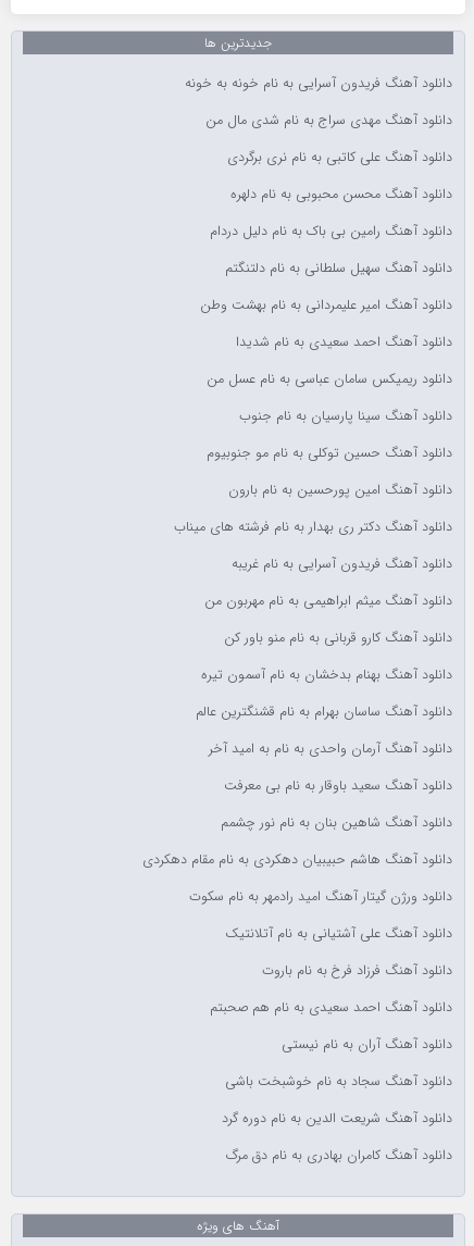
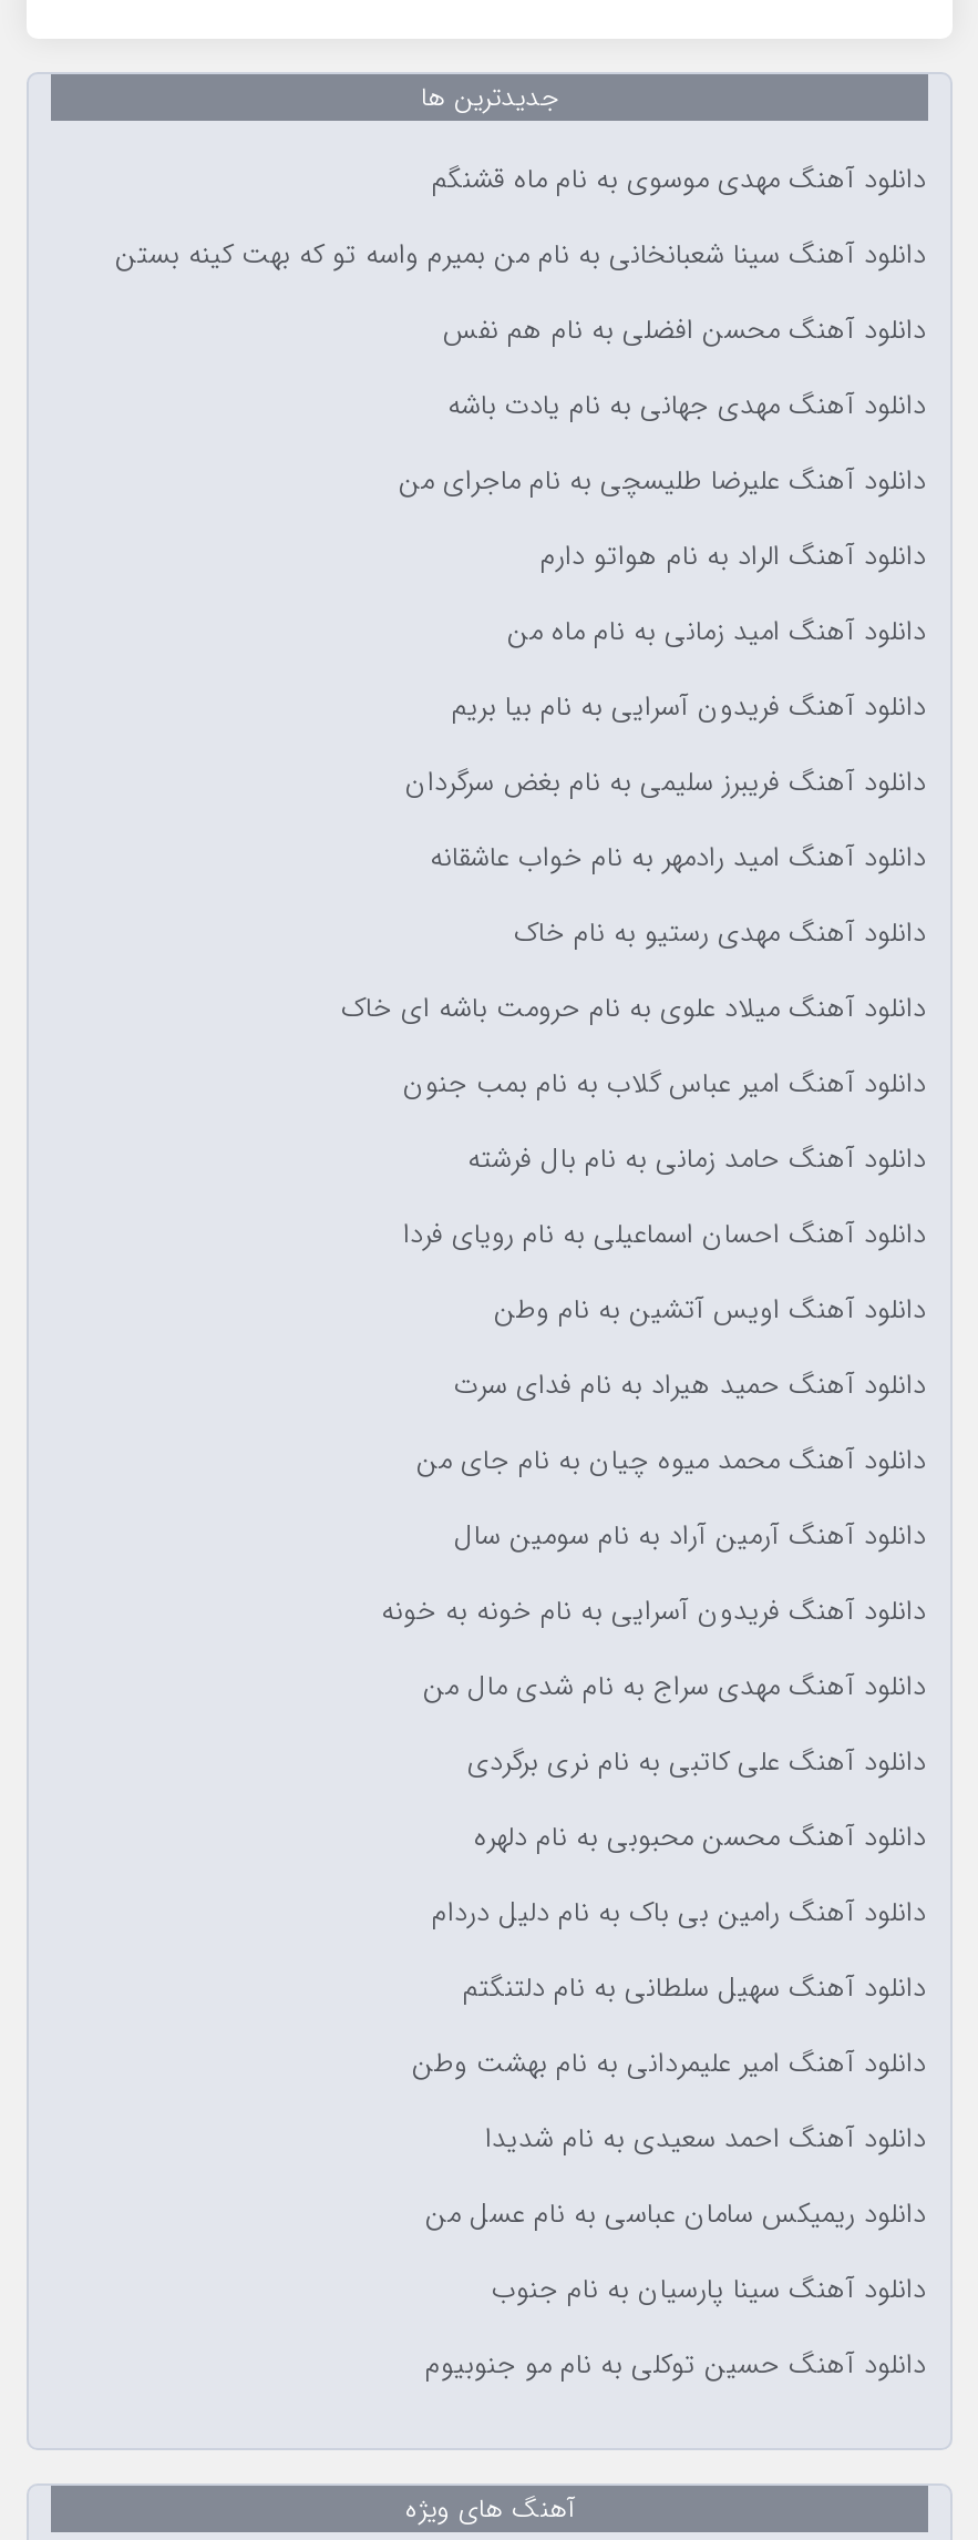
+ دانلود آهنگ مهدی موسوی به نام ماه قشنگم
+ دانلود آهنگ سینا شعبانخانی به نام من بمیرم واسه تو که بهت کینه بستن
+ دانلود آهنگ محسن افضلی به نام هم نفس
+ دانلود آهنگ مهدی جهانی به نام یادت باشه
+ دانلود آهنگ علیرضا طلیسچی به نام ماجرای من
+ دانلود آهنگ الراد به نام هواتو دارم
+ دانلود آهنگ امید زمانی به نام ماه من
+ دانلود آهنگ فریدون آسرایی به نام بیا بریم
+ دانلود آهنگ فریبرز سلیمی به نام بغض سرگردان
+ دانلود آهنگ امید رادمهر به نام خواب عاشقانه
+ دانلود آهنگ مهدی رستیو به نام خاک
+ دانلود آهنگ میلاد علوی به نام حرومت باشه ای خاک
+ دانلود آهنگ امیر عباس گلاب به نام بمب جنون
+ دانلود آهنگ حامد زمانی به نام بال فرشته
+ دانلود آهنگ احسان اسماعیلی به نام رویای فردا
+ دانلود آهنگ اویس آتشین به نام وطن
+ دانلود آهنگ حمید هیراد به نام فدای سرت
+ دانلود آهنگ محمد میوه چیان به نام جای من
+ دانلود آهنگ آرمین آراد به نام سومین سال

moved down: دانلود آهنگ فریدون آسرایی به نام خونه به خونه | دانلود آهنگ مهدی سراج به نام شدی مال من | دانلود آهنگ علی کاتبی به نام نری برگردی | ... | دانلود آهنگ سینا پارسیان به نام جنوب | دانلود آهنگ حسین توکلی به نام مو جنوبیوم

- دانلود آهنگ امین پورحسین به نام بارون
- دانلود آهنگ دکتر ری بهدار به نام فرشته های میناب
- دانلود آهنگ فریدون آسرایی به نام غریبه
- دانلود آهنگ میثم ابراهیمی به نام مهربون من
- دانلود آهنگ کارو قربانی به نام منو باور کن
- دانلود آهنگ بهنام بدخشان به نام آسمون تیره
- دانلود آهنگ ساسان بهرام به نام قشنگترین عالم
- دانلود آهنگ آرمان واحدی به نام به امید آخر
- دانلود آهنگ سعید باوقار به نام بی معرفت
- دانلود آهنگ شاهین بنان به نام نور چشمم
- دانلود آهنگ هاشم حبیبیان دهکردی به نام مقام دهکردی
- دانلود ورژن گیتار آهنگ امید رادمهر به نام سکوت
- دانلود آهنگ علی آشتیانی به نام آتلانتیک
- دانلود آهنگ فرزاد فرخ به نام باروت
- دانلود آهنگ احمد سعیدی به نام هم صحبتم
- دانلود آهنگ آران به نام نیستی
- دانلود آهنگ سجاد به نام خوشبخت باشی
- دانلود آهنگ شریعت الدین به نام دوره گرد
- دانلود آهنگ کامران بهادری به نام دق مرگ
